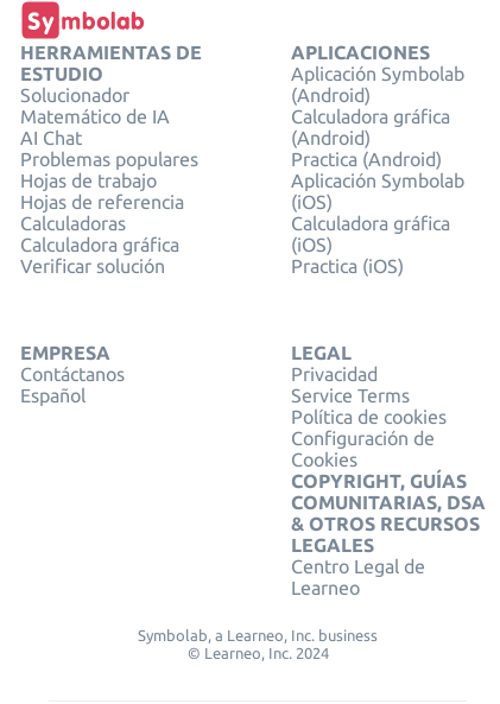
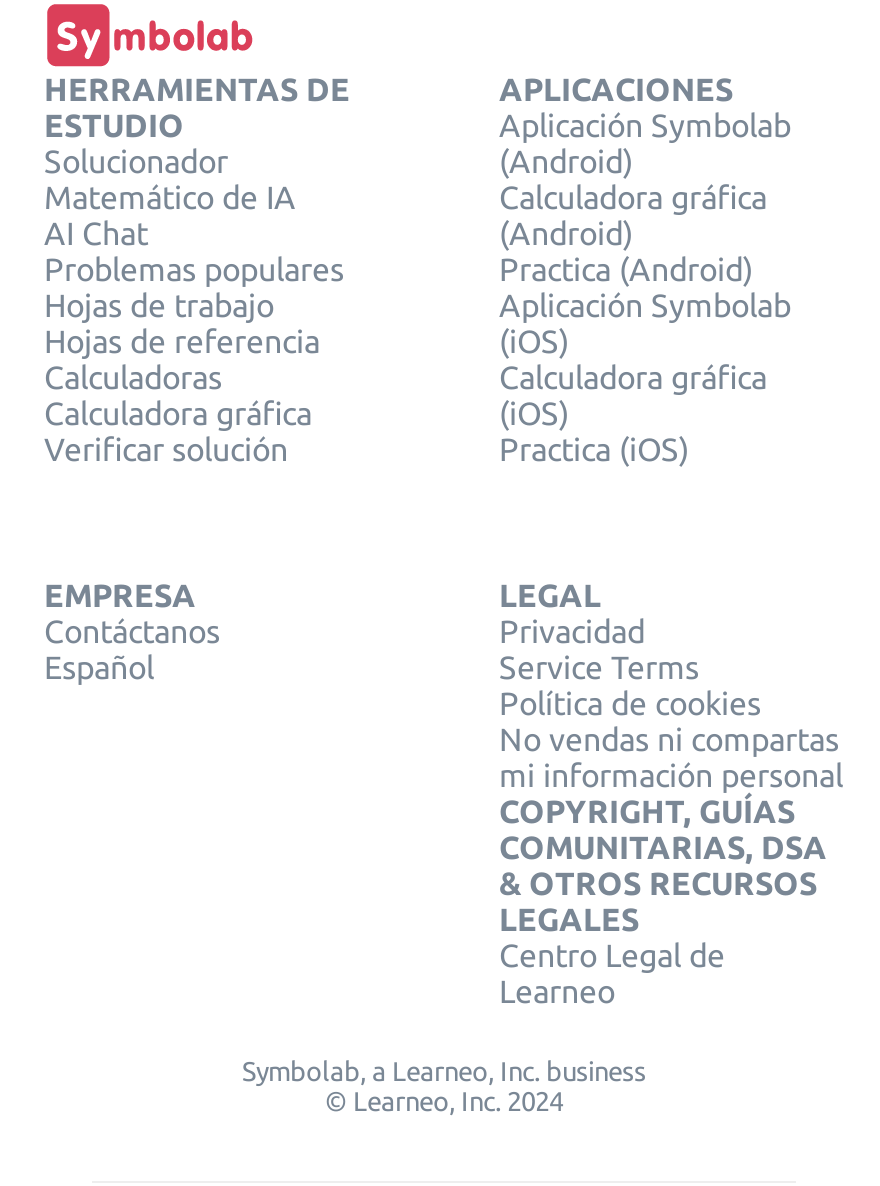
- Configuración de
- Cookies
+ No vendas ni compartas
+ mi información personal
